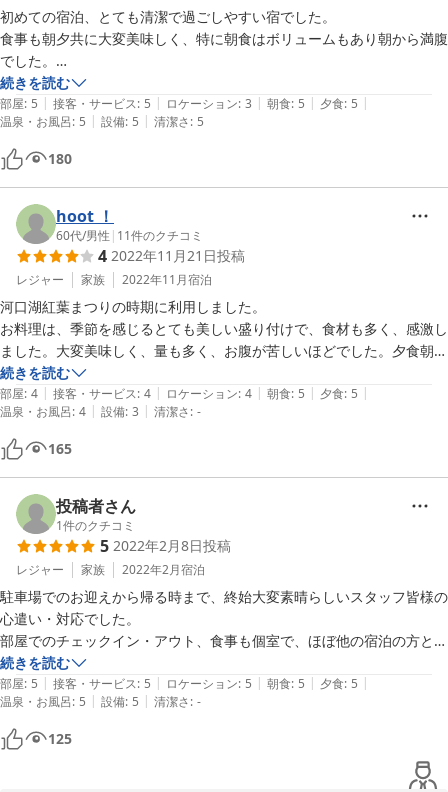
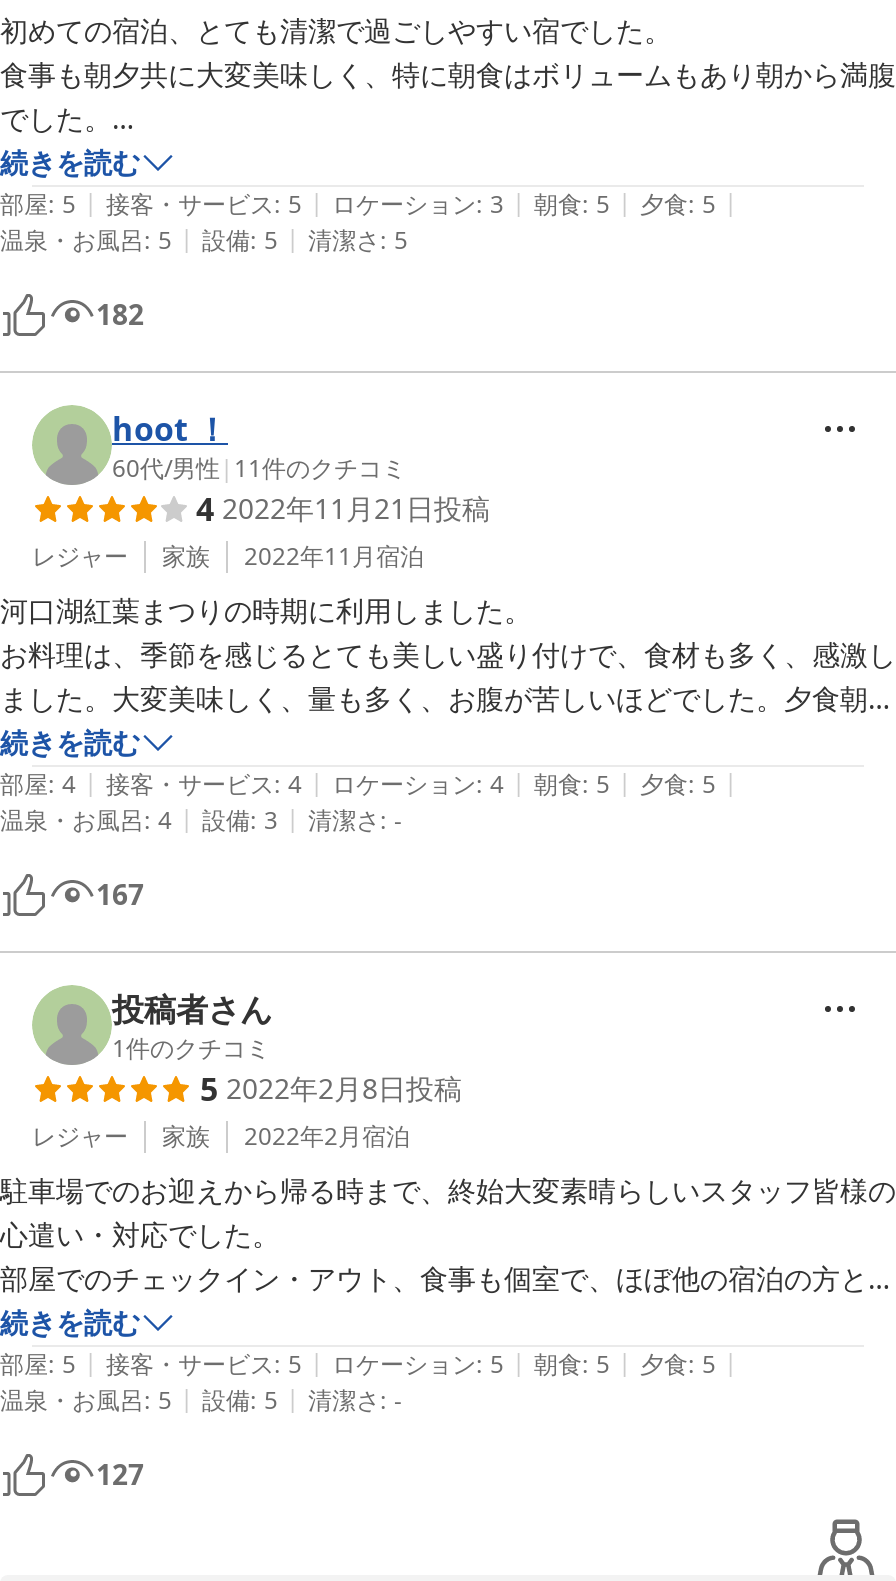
- 180
+ 182

- 165
+ 167

- 125
+ 127
